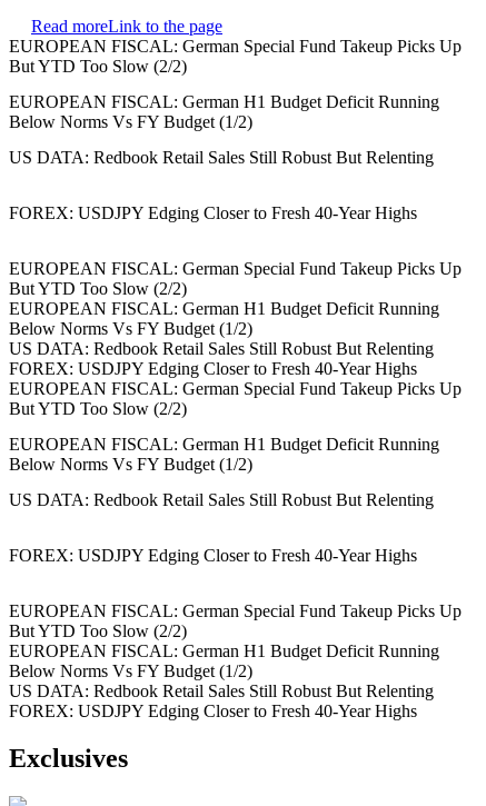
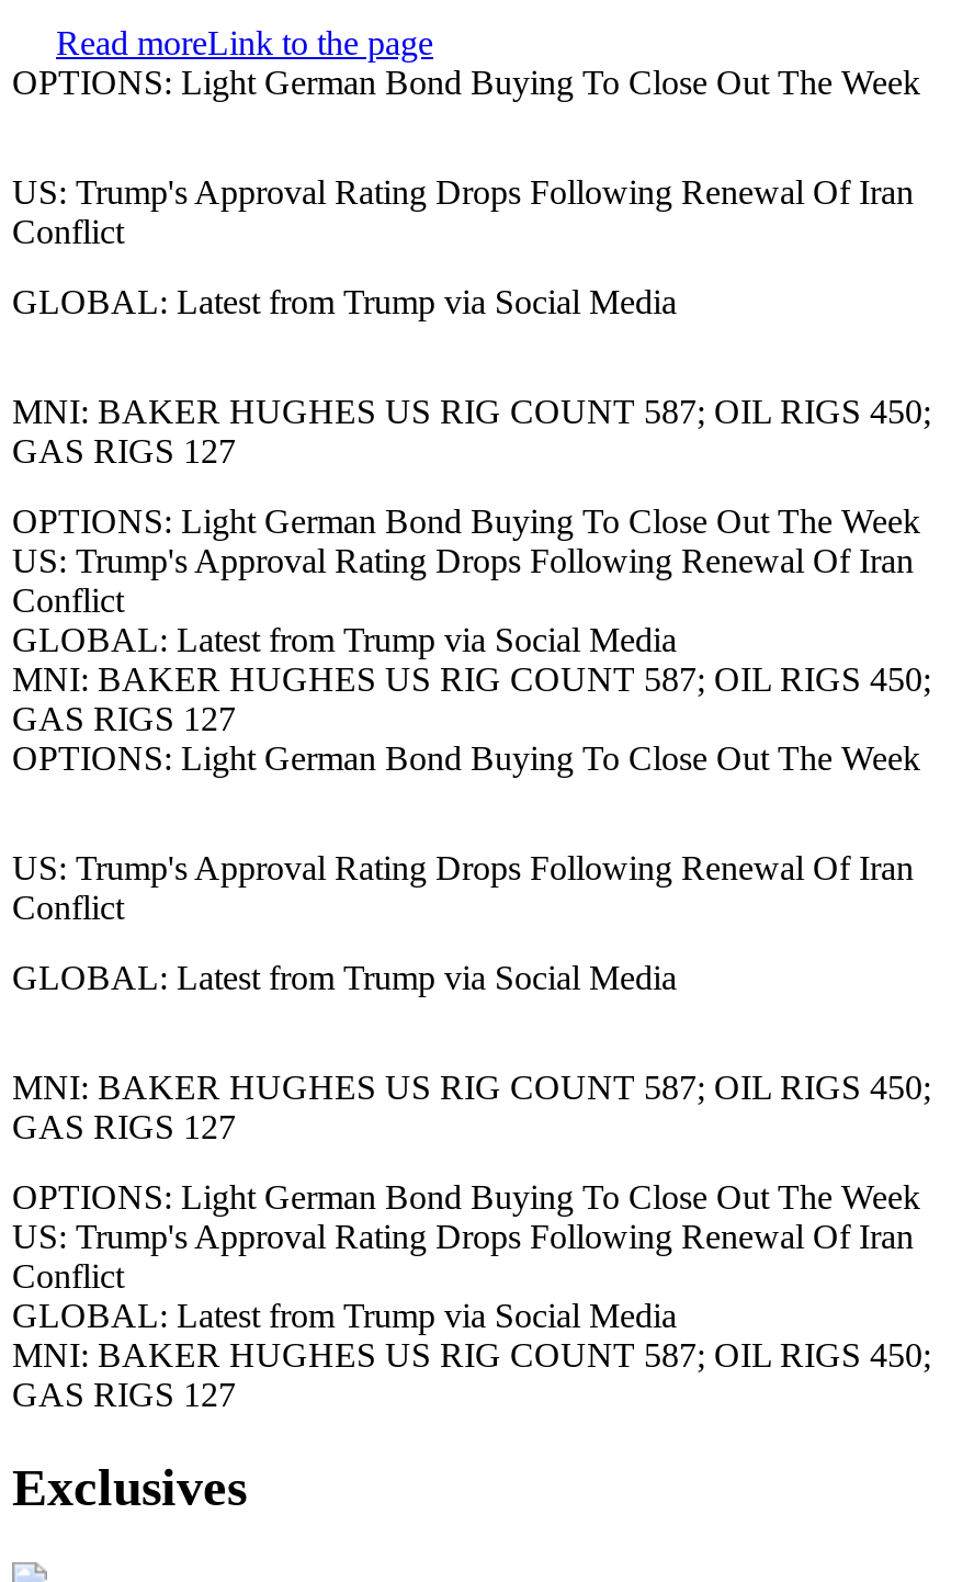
- EUROPEAN FISCAL: German Special Fund Takeup Picks Up
- But YTD Too Slow (2/2)
+ OPTIONS: Light German Bond Buying To Close Out The Week

- EUROPEAN FISCAL: German H1 Budget Deficit Running
- Below Norms Vs FY Budget (1/2)
+ US: Trump's Approval Rating Drops Following Renewal Of Iran
+ Conflict

- US DATA: Redbook Retail Sales Still Robust But Relenting
+ GLOBAL: Latest from Trump via Social Media

- FOREX: USDJPY Edging Closer to Fresh 40-Year Highs
+ MNI: BAKER HUGHES US RIG COUNT 587; OIL RIGS 450;
+ GAS RIGS 127

- EUROPEAN FISCAL: German Special Fund Takeup Picks Up
- But YTD Too Slow (2/2)
- EUROPEAN FISCAL: German H1 Budget Deficit Running
- Below Norms Vs FY Budget (1/2)
- US DATA: Redbook Retail Sales Still Robust But Relenting
- FOREX: USDJPY Edging Closer to Fresh 40-Year Highs
- EUROPEAN FISCAL: German Special Fund Takeup Picks Up
- But YTD Too Slow (2/2)
+ OPTIONS: Light German Bond Buying To Close Out The Week
+ US: Trump's Approval Rating Drops Following Renewal Of Iran
+ Conflict
+ GLOBAL: Latest from Trump via Social Media
+ MNI: BAKER HUGHES US RIG COUNT 587; OIL RIGS 450;
+ GAS RIGS 127
+ OPTIONS: Light German Bond Buying To Close Out The Week

- EUROPEAN FISCAL: German H1 Budget Deficit Running
- Below Norms Vs FY Budget (1/2)
+ US: Trump's Approval Rating Drops Following Renewal Of Iran
+ Conflict

- US DATA: Redbook Retail Sales Still Robust But Relenting
+ GLOBAL: Latest from Trump via Social Media

- FOREX: USDJPY Edging Closer to Fresh 40-Year Highs
+ MNI: BAKER HUGHES US RIG COUNT 587; OIL RIGS 450;
+ GAS RIGS 127

- EUROPEAN FISCAL: German Special Fund Takeup Picks Up
- But YTD Too Slow (2/2)
- EUROPEAN FISCAL: German H1 Budget Deficit Running
- Below Norms Vs FY Budget (1/2)
- US DATA: Redbook Retail Sales Still Robust But Relenting
- FOREX: USDJPY Edging Closer to Fresh 40-Year Highs
+ OPTIONS: Light German Bond Buying To Close Out The Week
+ US: Trump's Approval Rating Drops Following Renewal Of Iran
+ Conflict
+ GLOBAL: Latest from Trump via Social Media
+ MNI: BAKER HUGHES US RIG COUNT 587; OIL RIGS 450;
+ GAS RIGS 127
